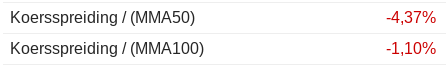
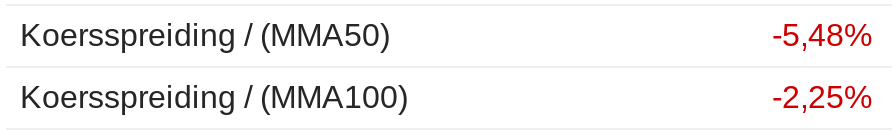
- -4,37%
+ -5,48%

- -1,10%
+ -2,25%
